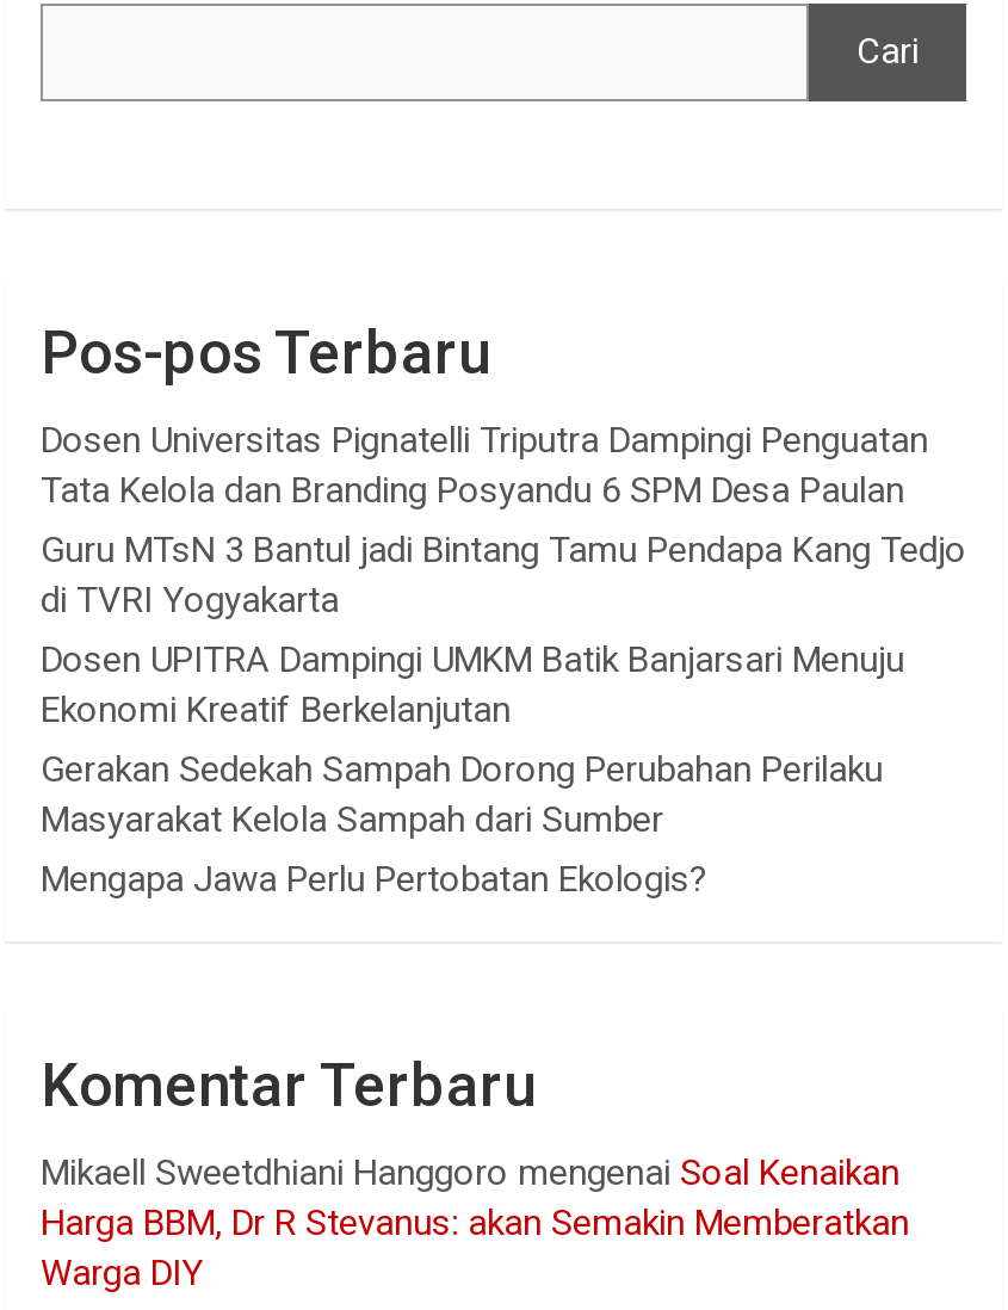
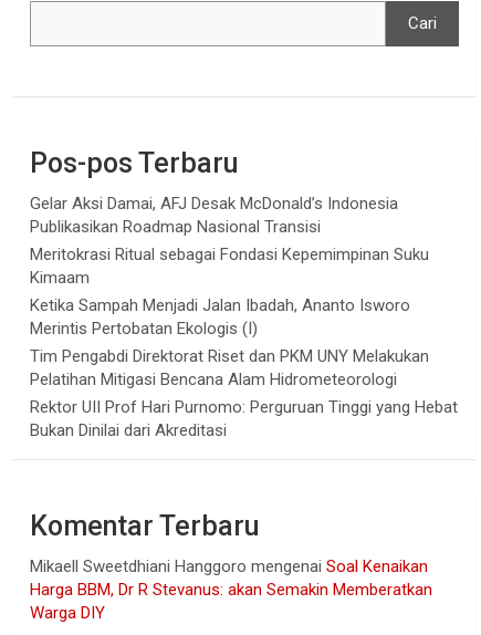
- Dosen Universitas Pignatelli Triputra Dampingi Penguatan
- Tata Kelola dan Branding Posyandu 6 SPM Desa Paulan
- Guru MTsN 3 Bantul jadi Bintang Tamu Pendapa Kang Tedjo
- di TVRI Yogyakarta
- Dosen UPITRA Dampingi UMKM Batik Banjarsari Menuju
- Ekonomi Kreatif Berkelanjutan
- Gerakan Sedekah Sampah Dorong Perubahan Perilaku
- Masyarakat Kelola Sampah dari Sumber
- Mengapa Jawa Perlu Pertobatan Ekologis?
+ Gelar Aksi Damai, AFJ Desak McDonald’s Indonesia
+ Publikasikan Roadmap Nasional Transisi
+ Meritokrasi Ritual sebagai Fondasi Kepemimpinan Suku
+ Kimaam
+ Ketika Sampah Menjadi Jalan Ibadah, Ananto Isworo
+ Merintis Pertobatan Ekologis (I)
+ Tim Pengabdi Direktorat Riset dan PKM UNY Melakukan
+ Pelatihan Mitigasi Bencana Alam Hidrometeorologi
+ Rektor UII Prof Hari Purnomo: Perguruan Tinggi yang Hebat
+ Bukan Dinilai dari Akreditasi
